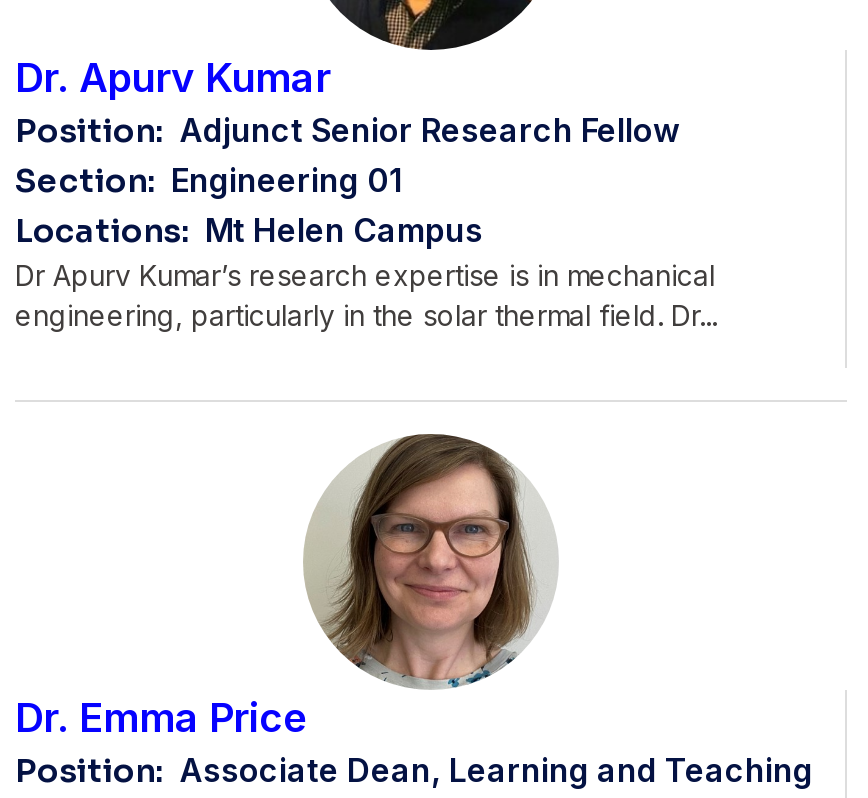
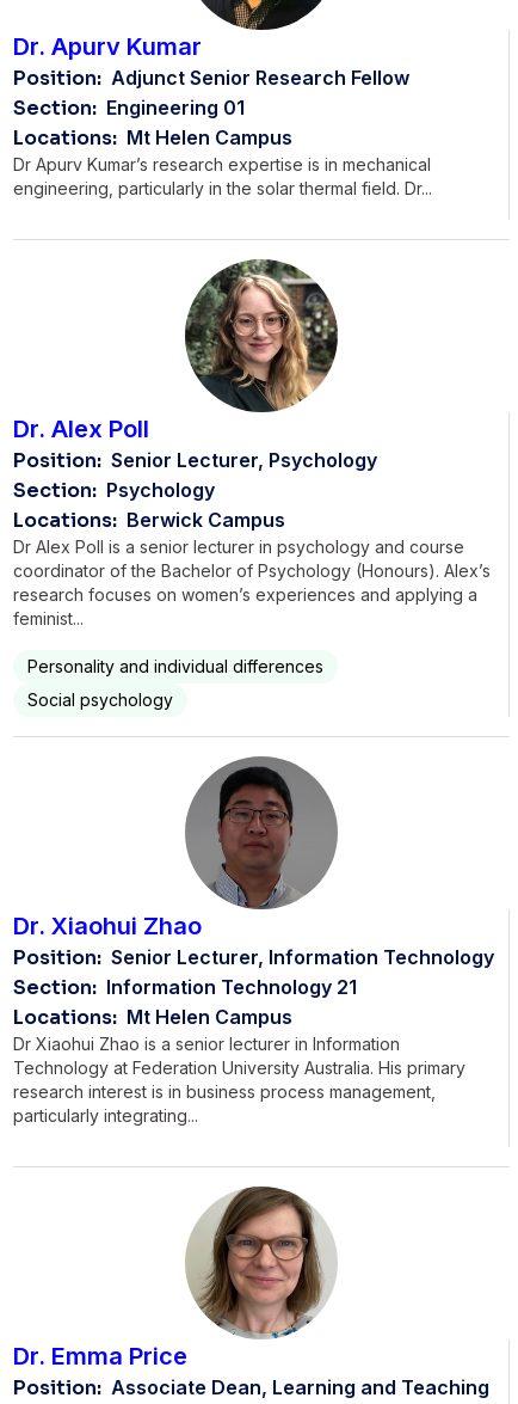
+ [image]
+ Dr. Alex Poll
+ Position: Senior Lecturer, Psychology
+ Section: Psychology
+ Locations: Berwick Campus
+ Dr Alex Poll is a senior lecturer in psychology and course
+ coordinator of the Bachelor of Psychology (Honours). Alex’s
+ research focuses on women’s experiences and applying a
+ feminist...
+ Personality and individual differences
+ Social psychology

+ [image]
+ Dr. Xiaohui Zhao
+ Position: Senior Lecturer, Information Technology
+ Section: Information Technology 21
+ Locations: Mt Helen Campus
+ Dr Xiaohui Zhao is a senior lecturer in Information
+ Technology at Federation University Australia. His primary
+ research interest is in business process management,
+ particularly integrating...
